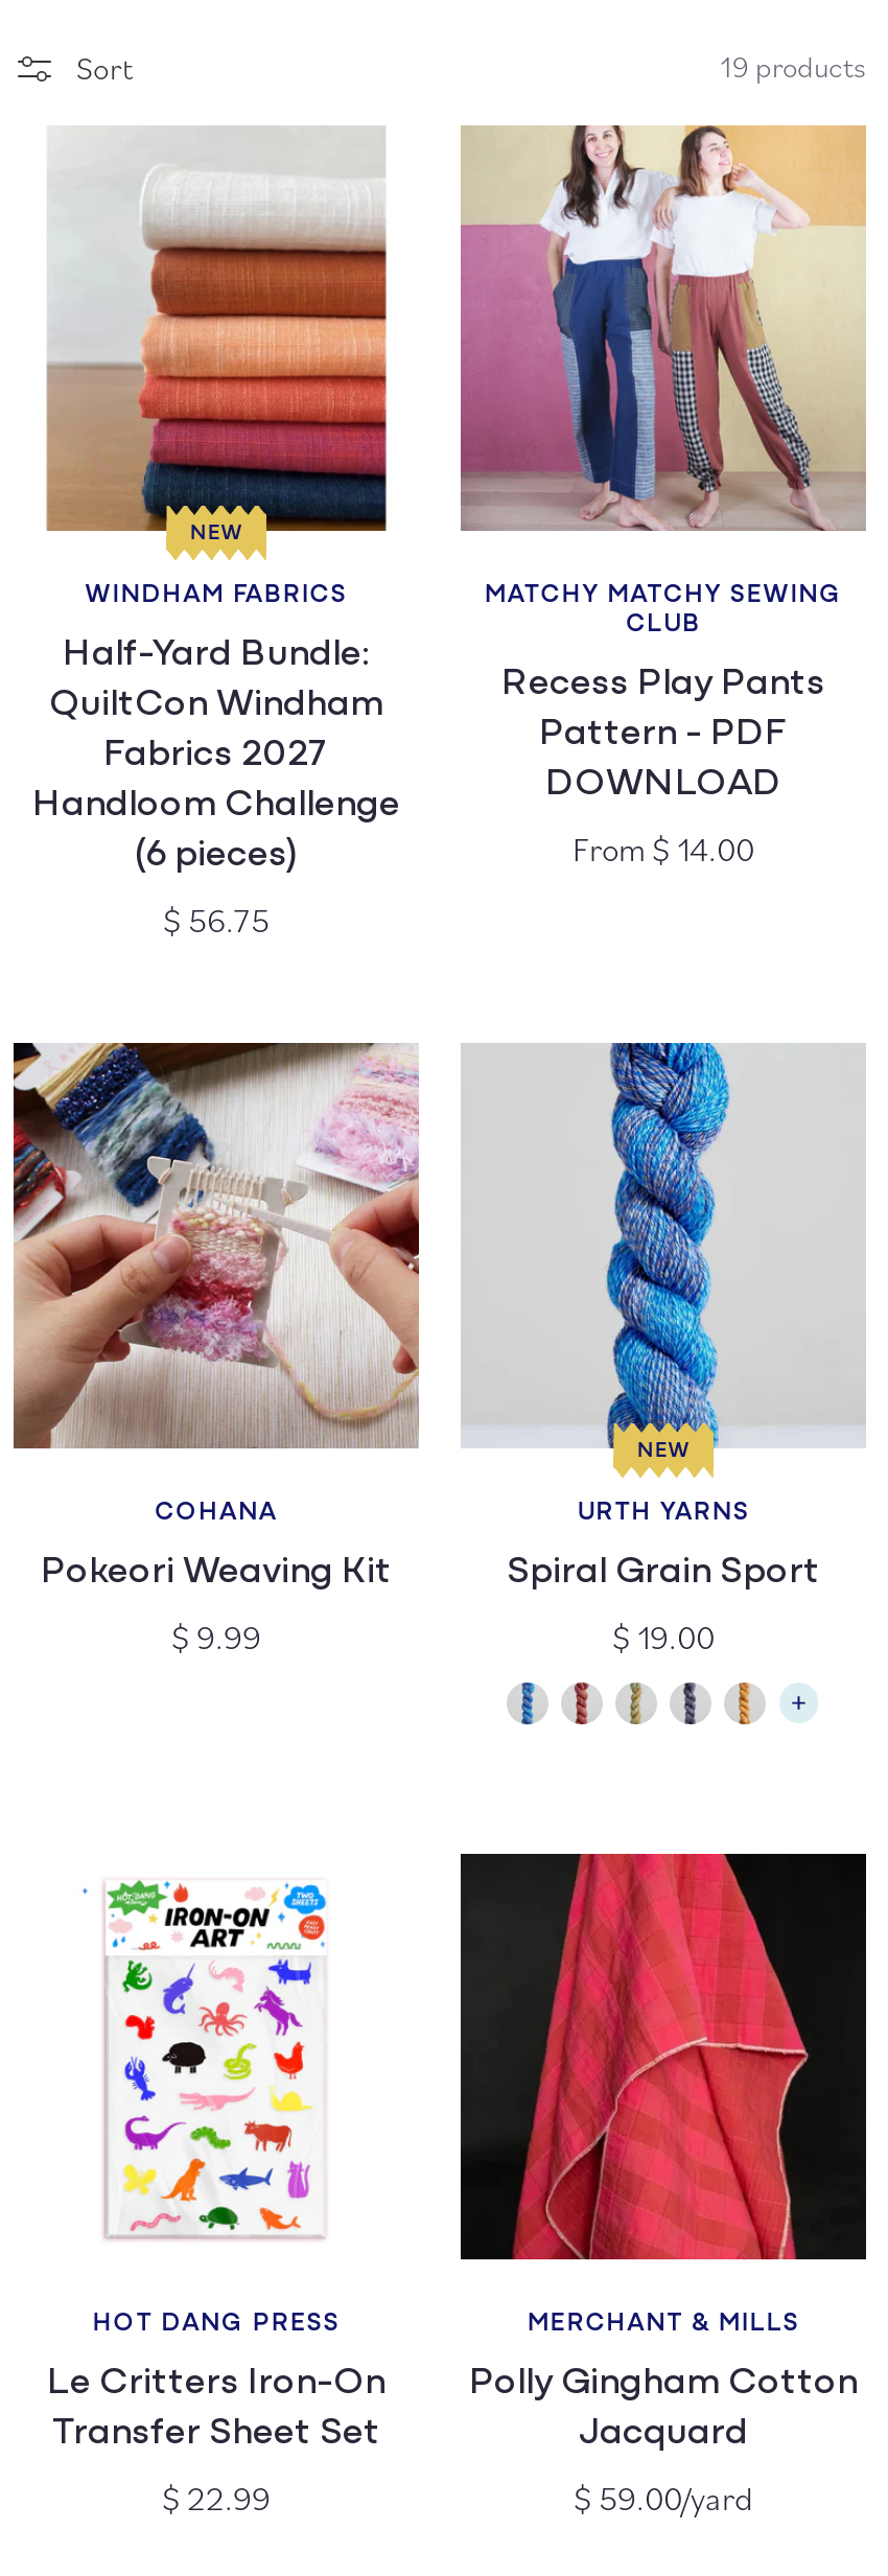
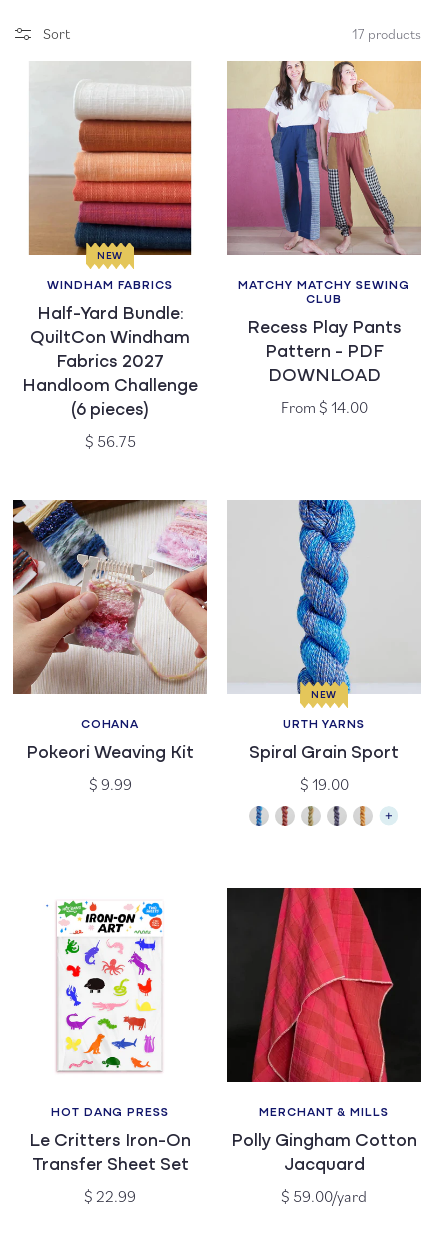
- 19 products
+ 17 products
